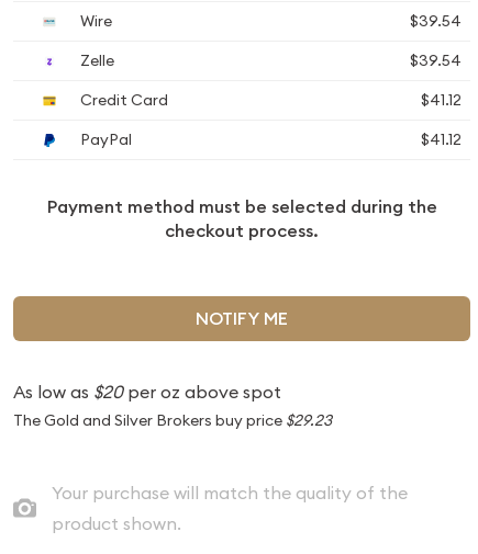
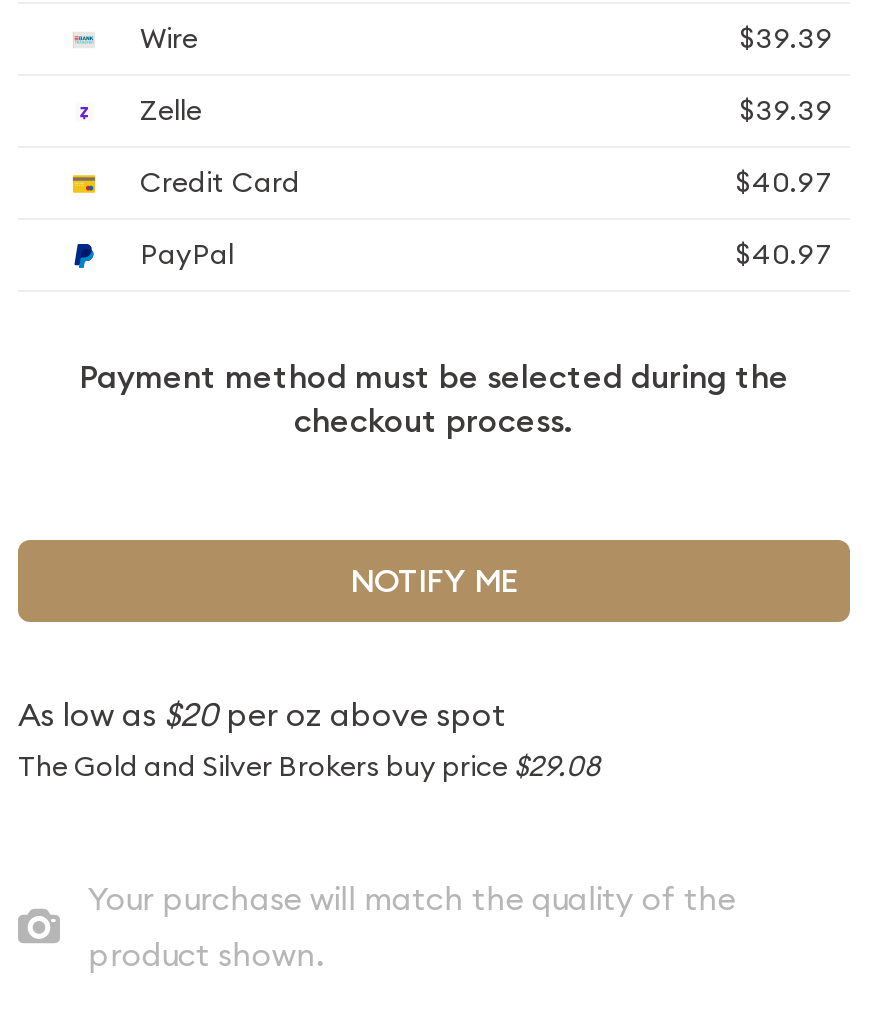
- $39.54
+ $39.39

- $39.54
+ $39.39

- $41.12
+ $40.97

- $41.12
+ $40.97

- The Gold and Silver Brokers buy price $29.23
+ The Gold and Silver Brokers buy price $29.08
